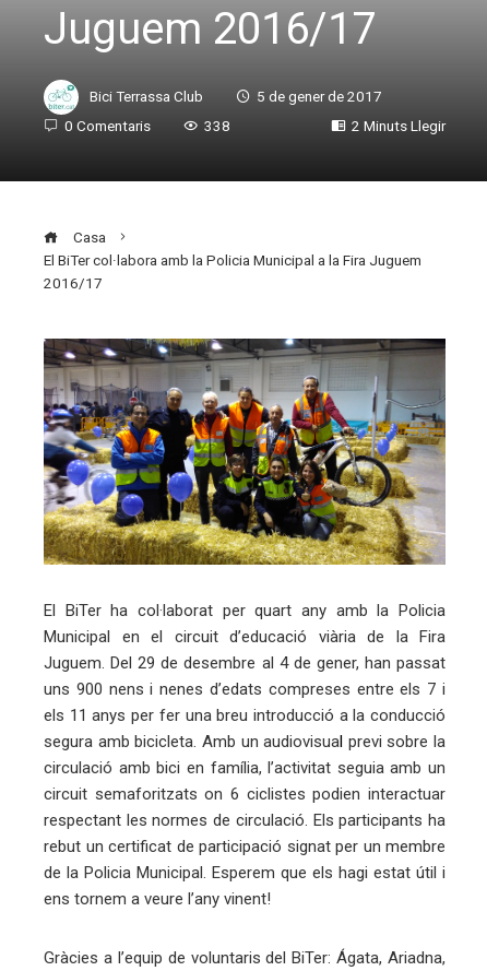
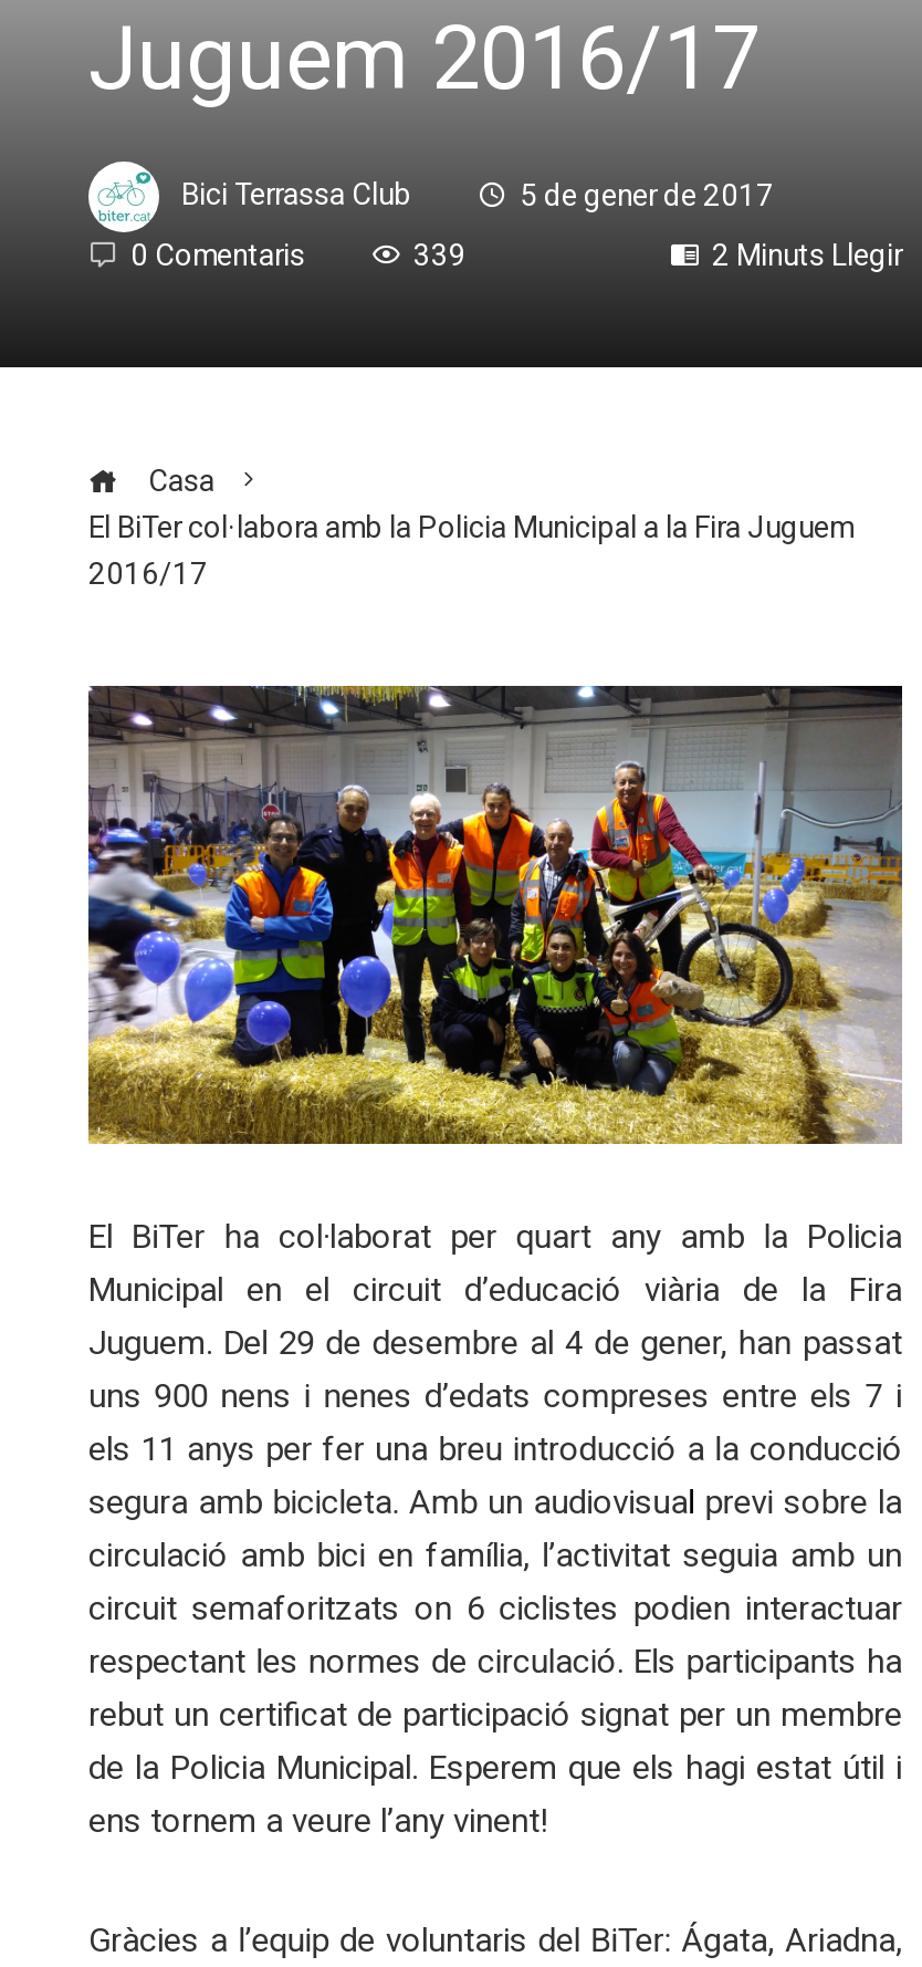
- 338
+ 339
